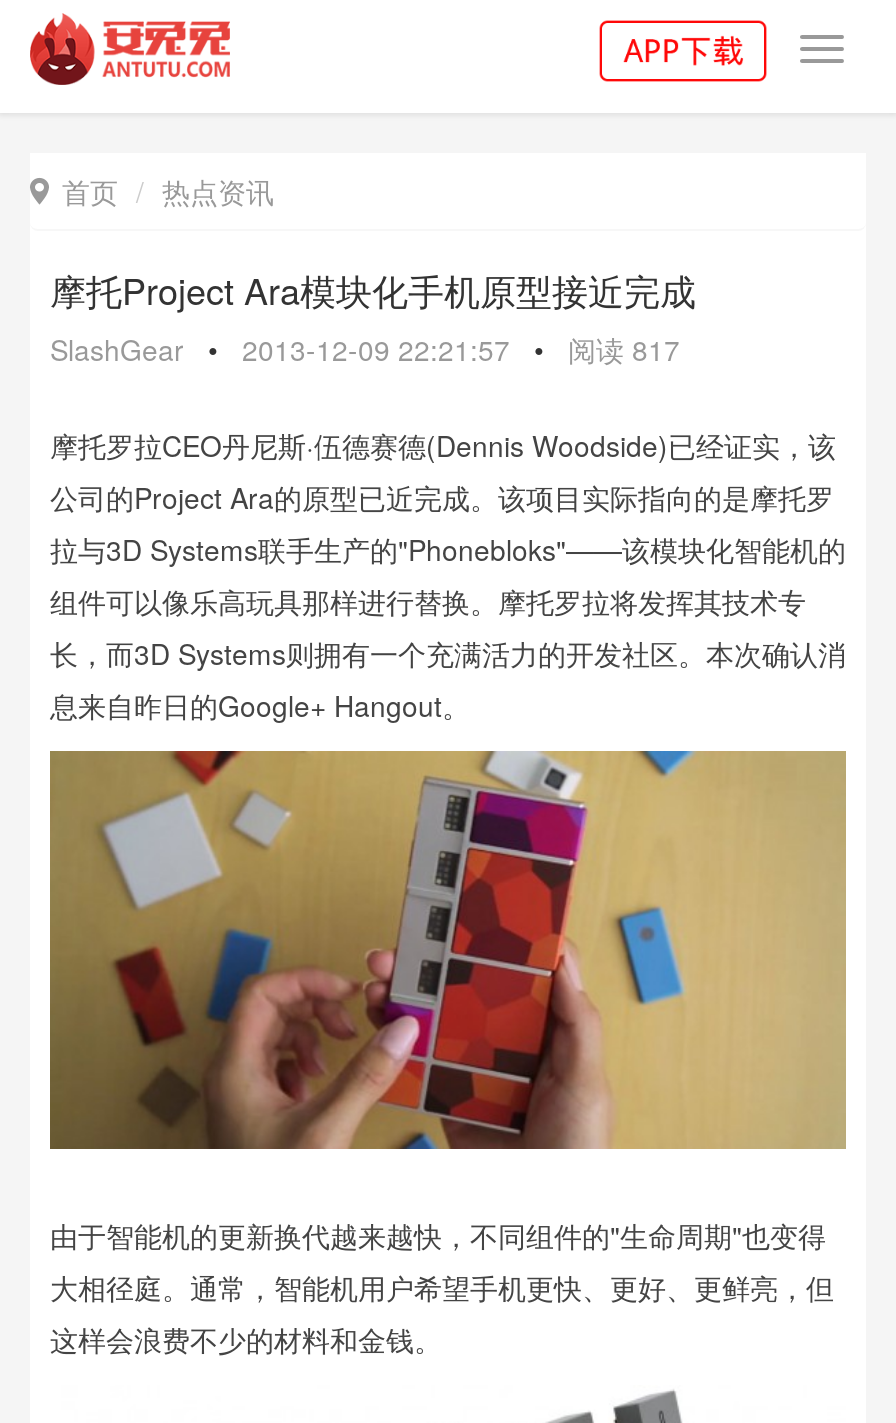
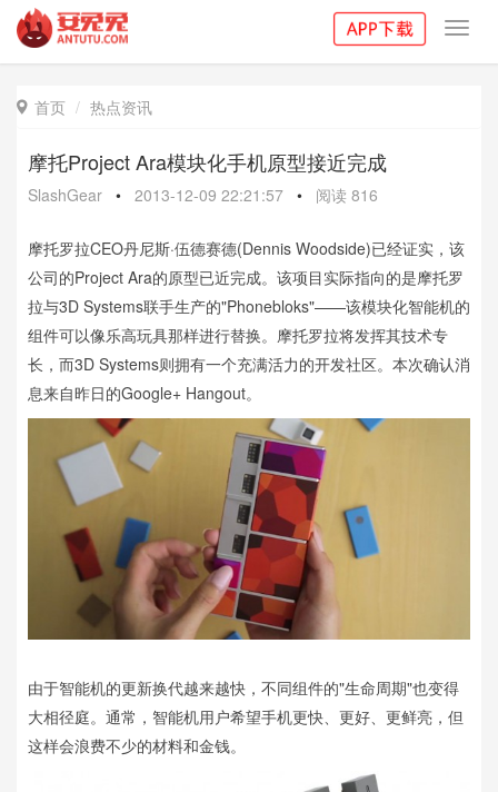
- SlashGear • 2013-12-09 22:21:57 • 阅读817
+ SlashGear • 2013-12-09 22:21:57 • 阅读816
